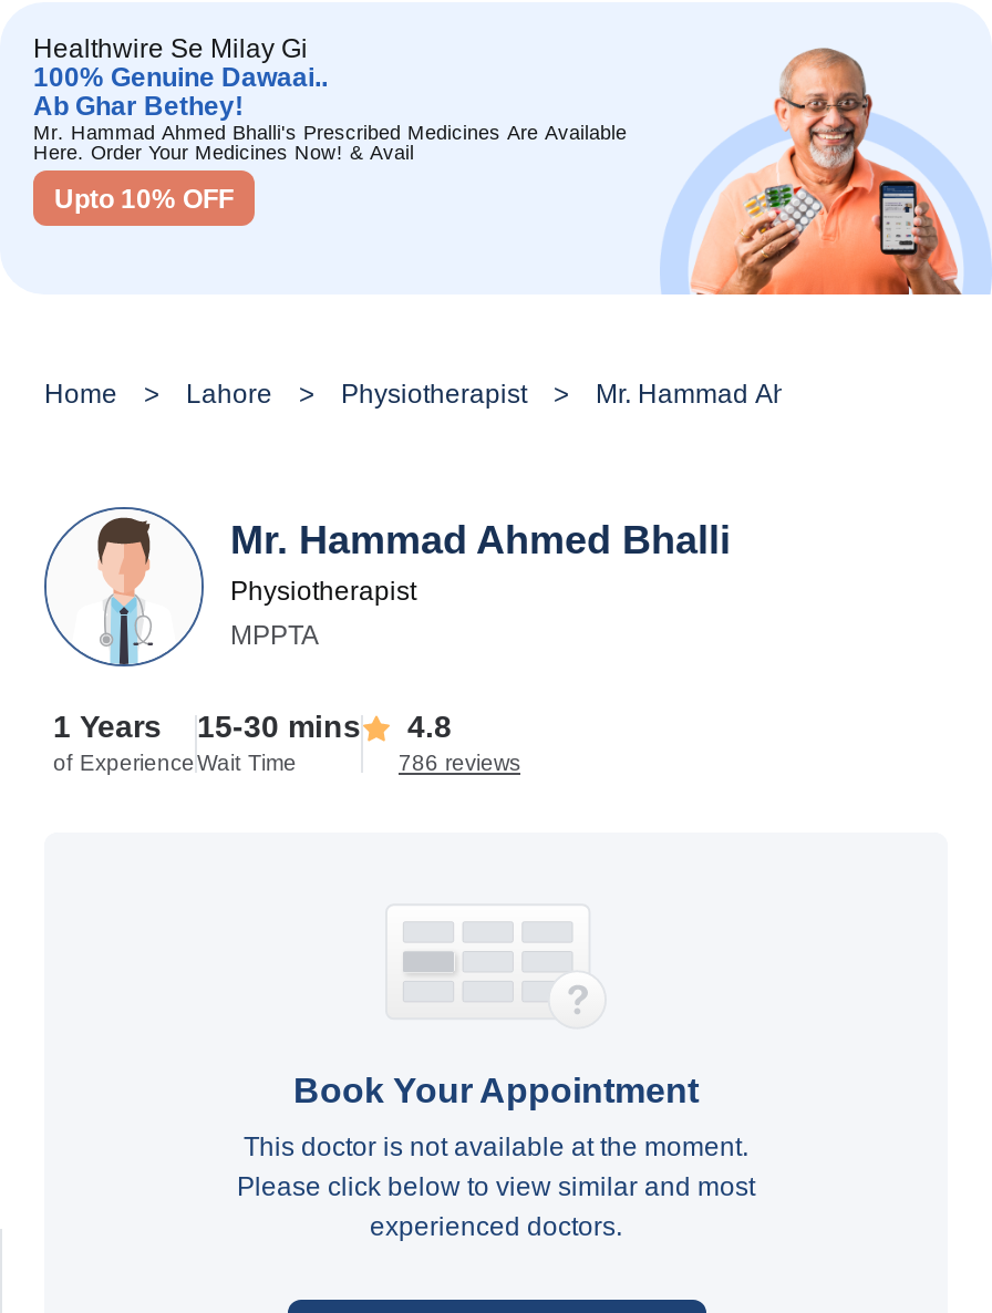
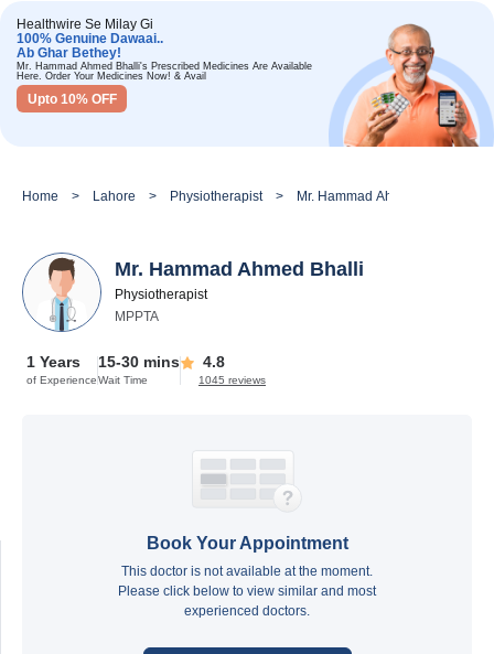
- 786 reviews
+ 1045 reviews
